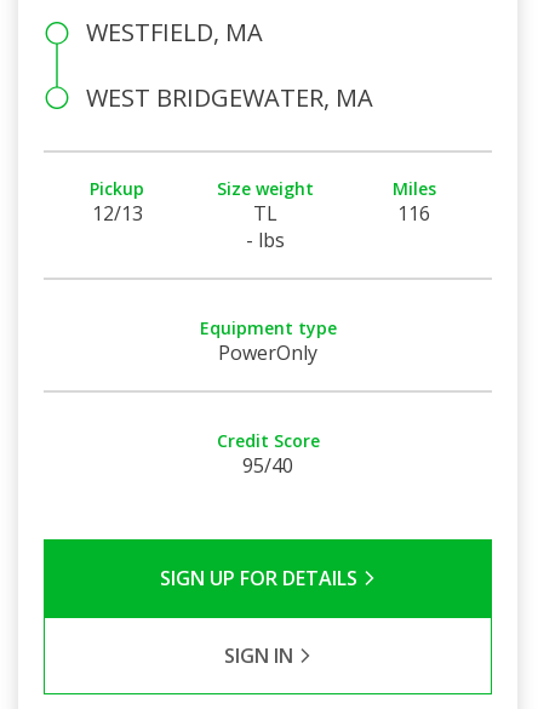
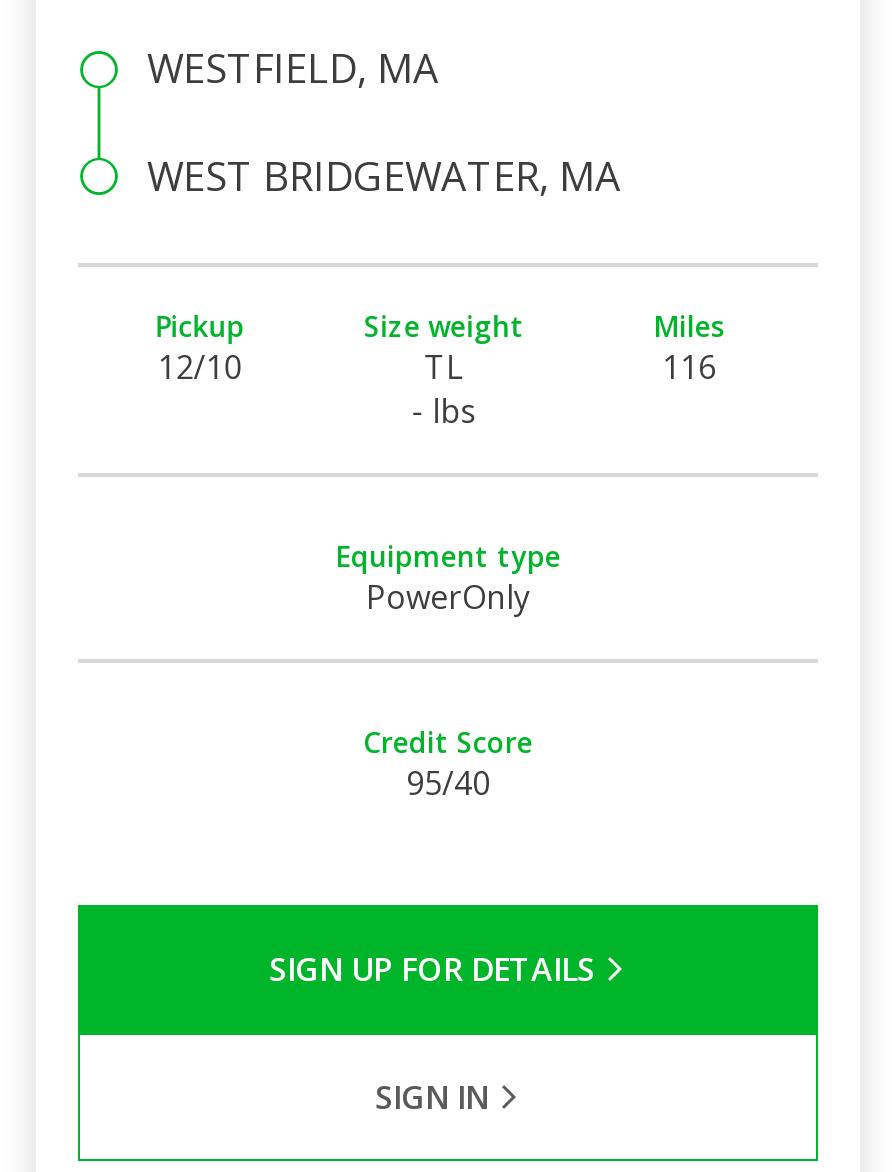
- 12/13
+ 12/10
